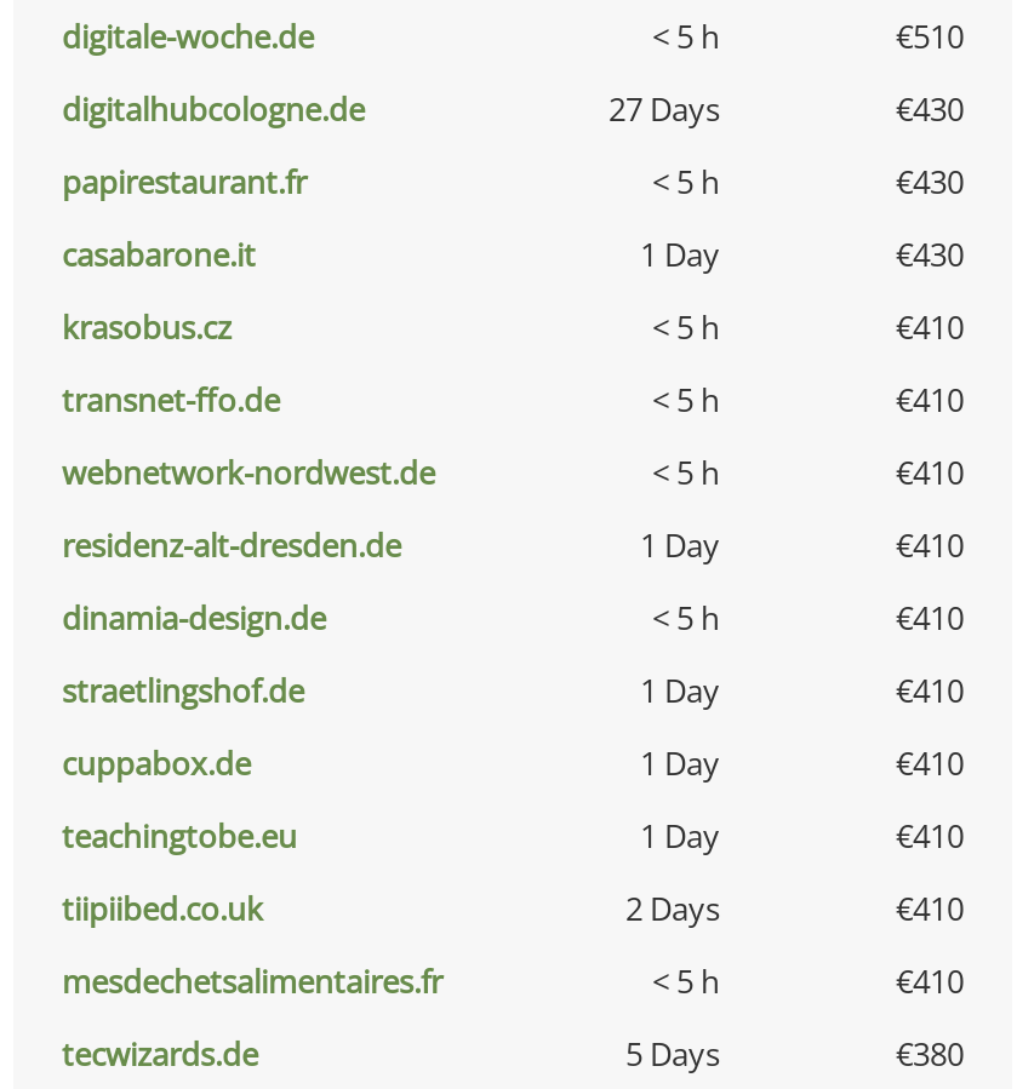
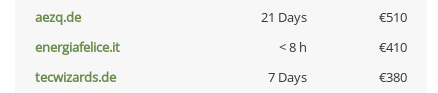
- digitale-woche.de
- < 5 h
+ aezq.de
+ 21 Days

- digitalhubcologne.de
- 27 Days
- €430
- papirestaurant.fr
- < 5 h
- €430
- casabarone.it
- 1 Day
- €430
- krasobus.cz
- < 5 h
- €410
- transnet-ffo.de
- < 5 h
- €410
- webnetwork-nordwest.de
- < 5 h
- €410
- residenz-alt-dresden.de
- 1 Day
- €410
- dinamia-design.de
- < 5 h
- €410
- straetlingshof.de
- 1 Day
- €410
- cuppabox.de
- 1 Day
- €410
- teachingtobe.eu
- 1 Day
- €410
- tiipiibed.co.uk
- 2 Days
- €410
- mesdechetsalimentaires.fr
- < 5 h
+ energiafelice.it
+ < 8 h

- 5 Days
+ 7 Days
